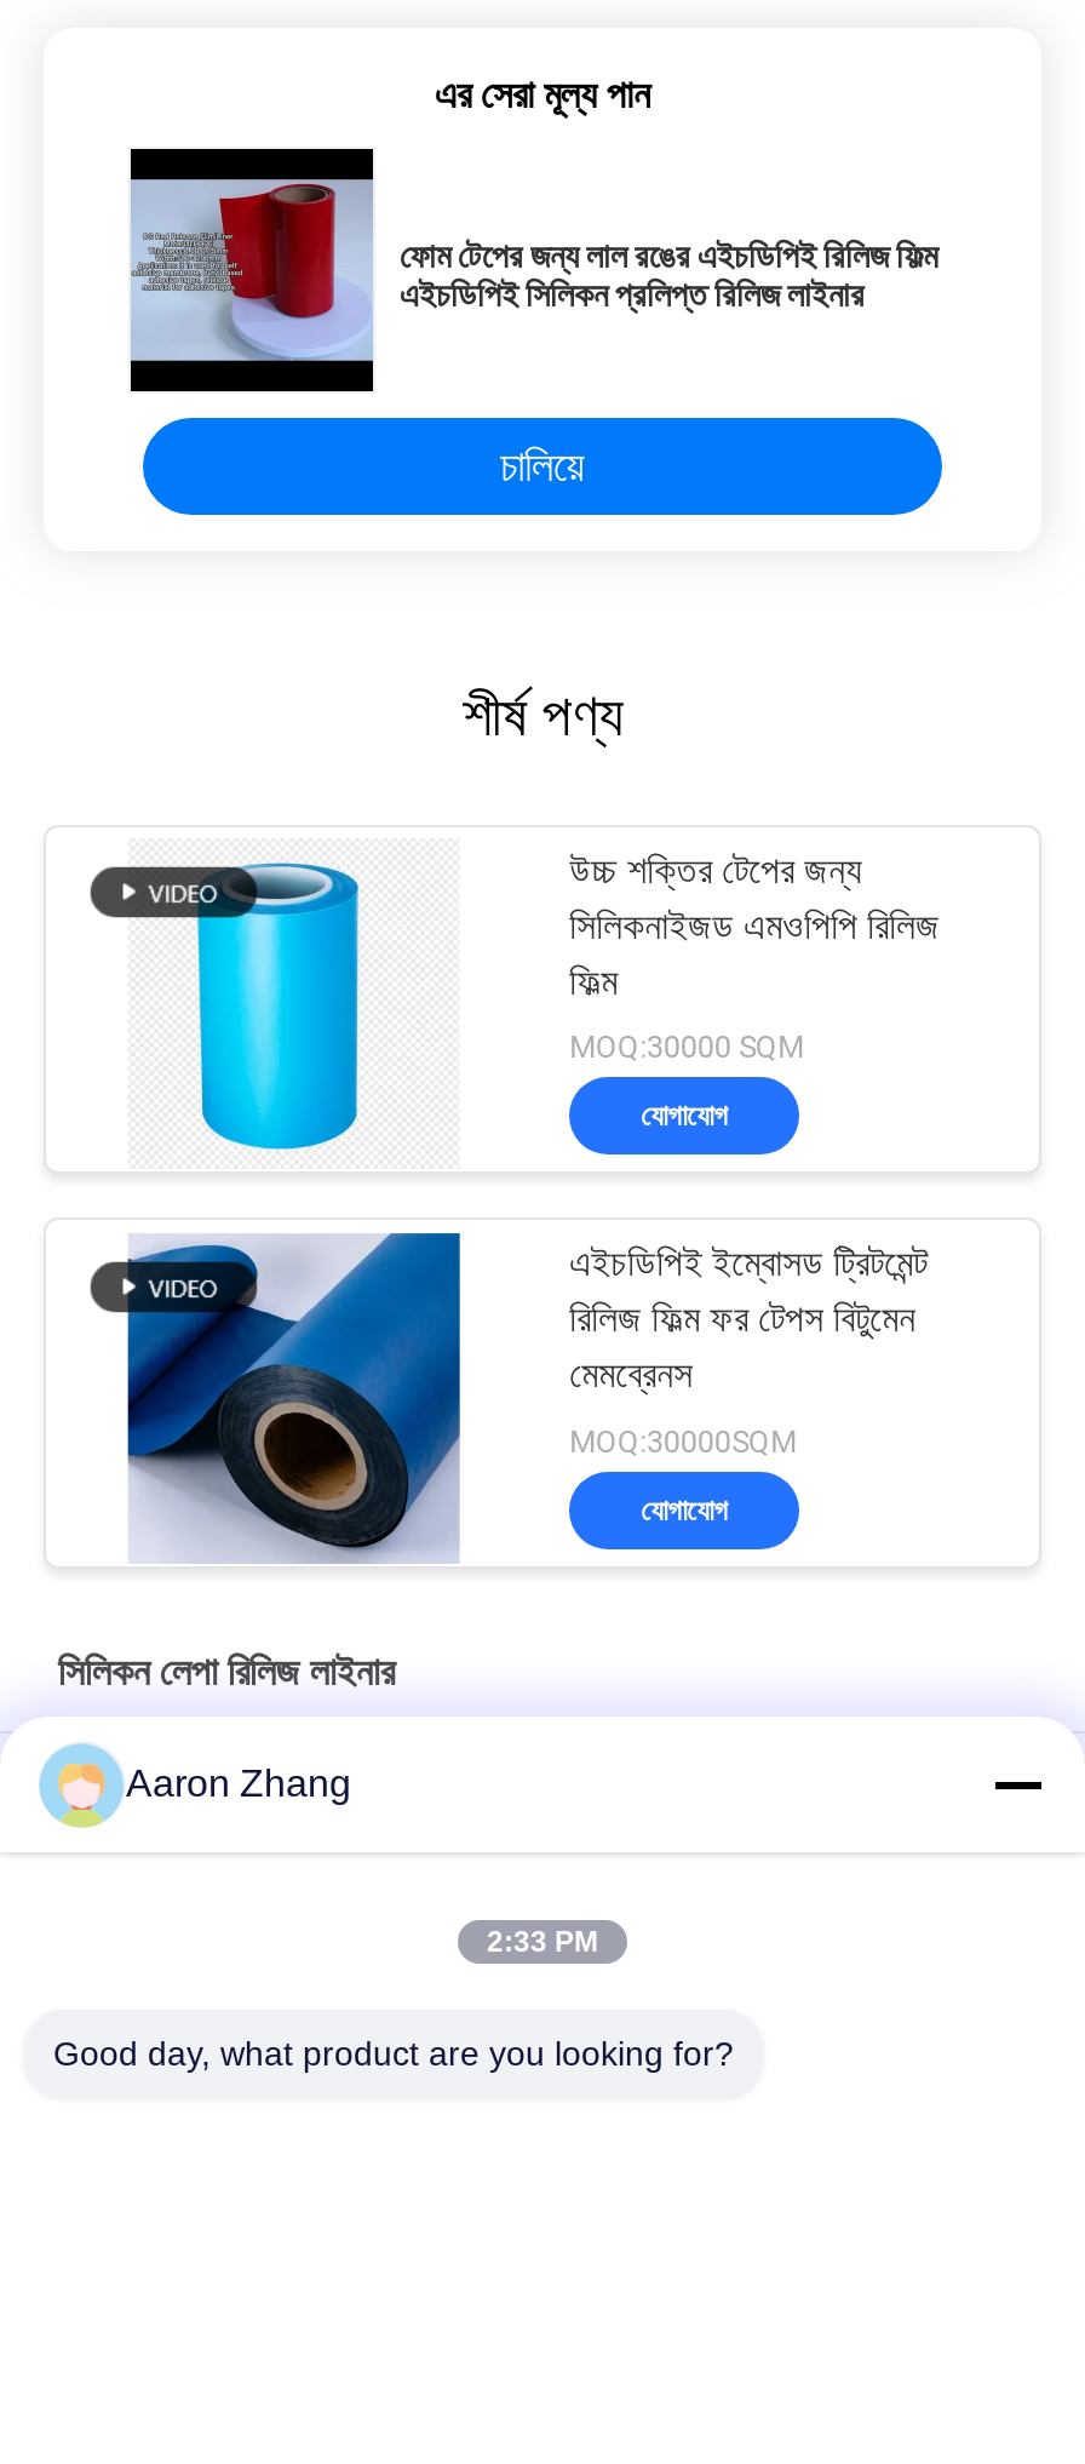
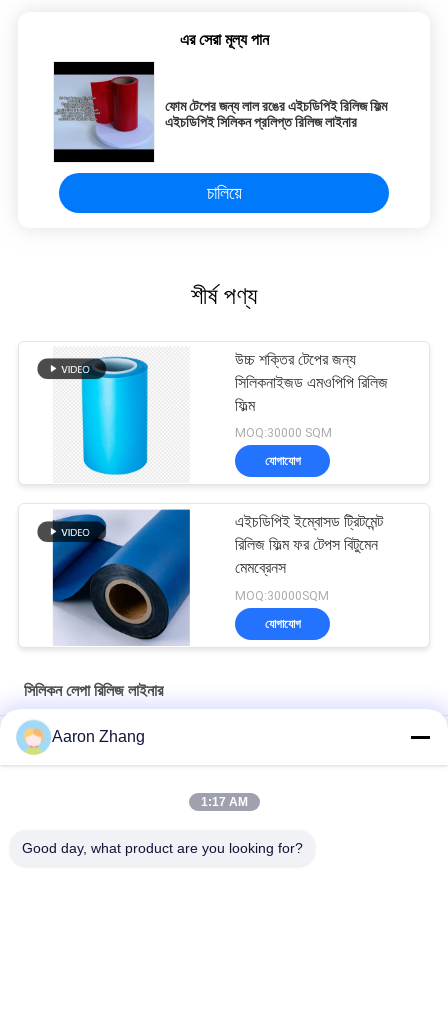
- 2:33 PM
+ 1:17 AM
